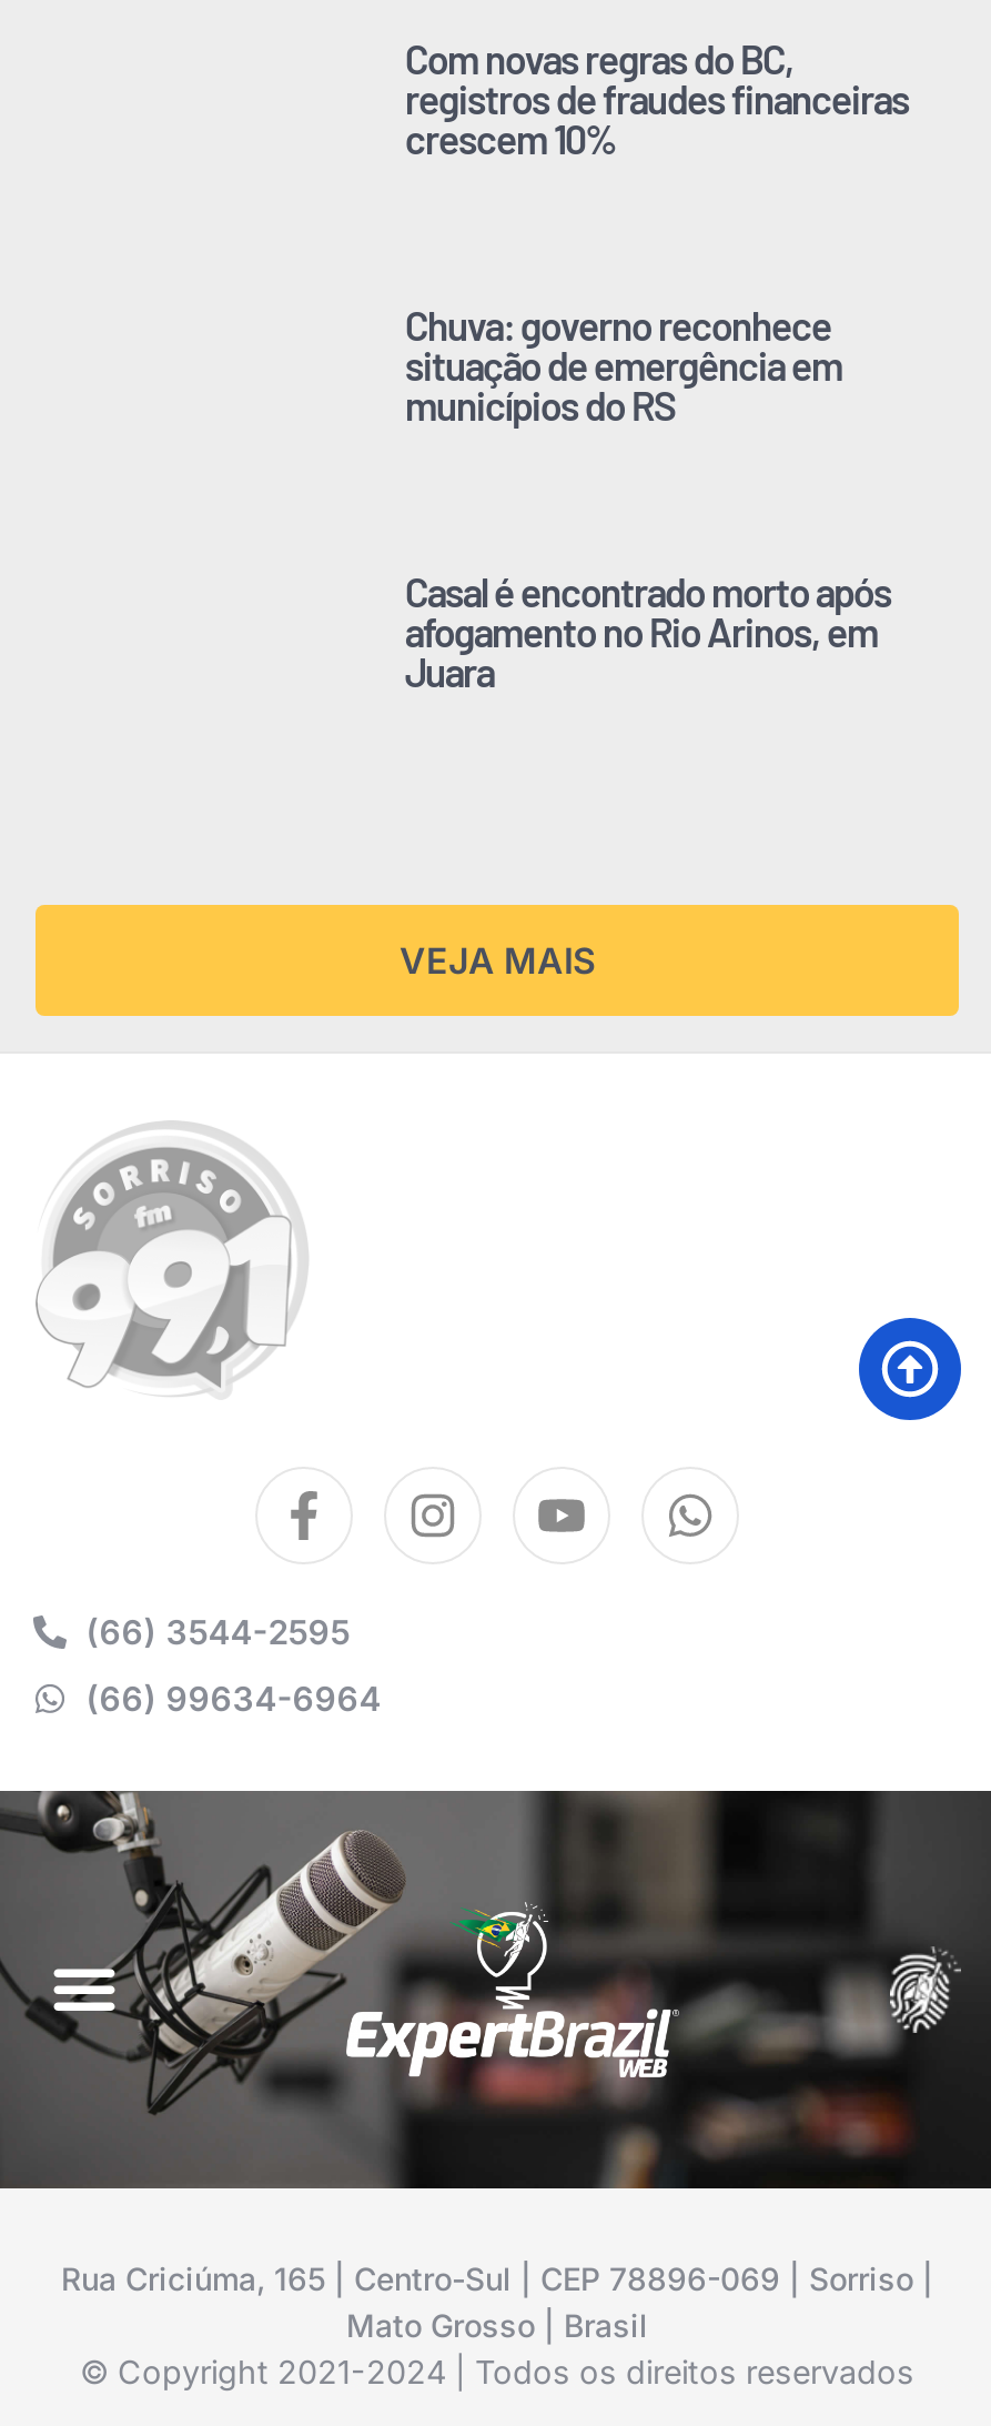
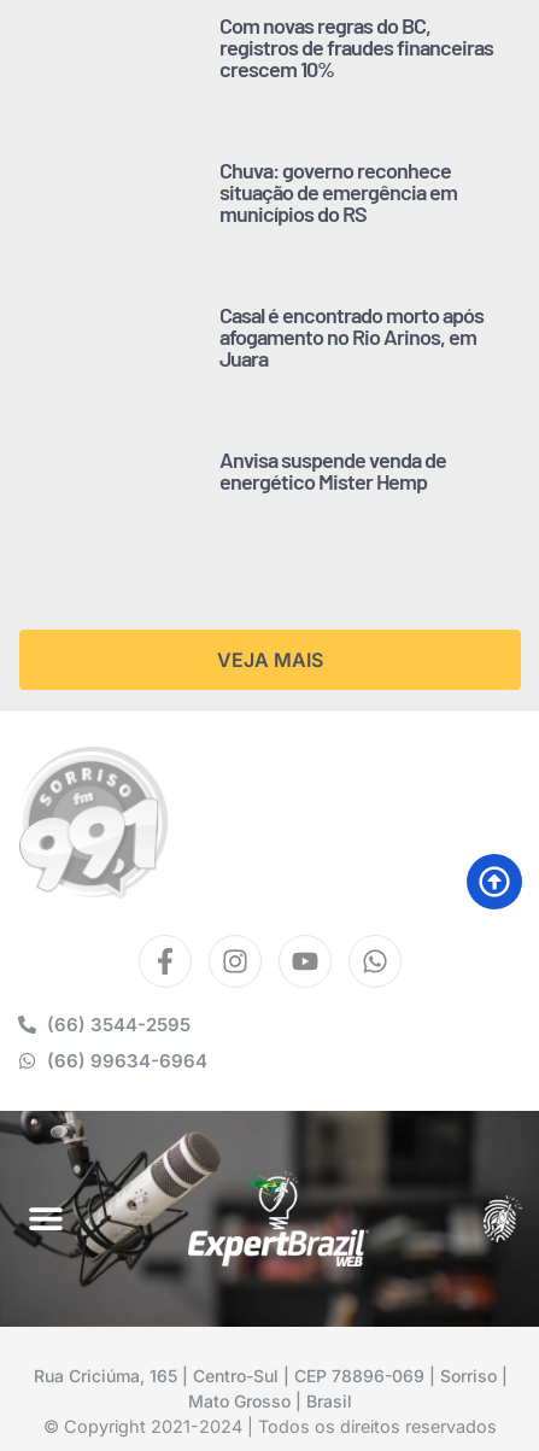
+ Anvisa suspende venda de
+ energético Mister Hemp
